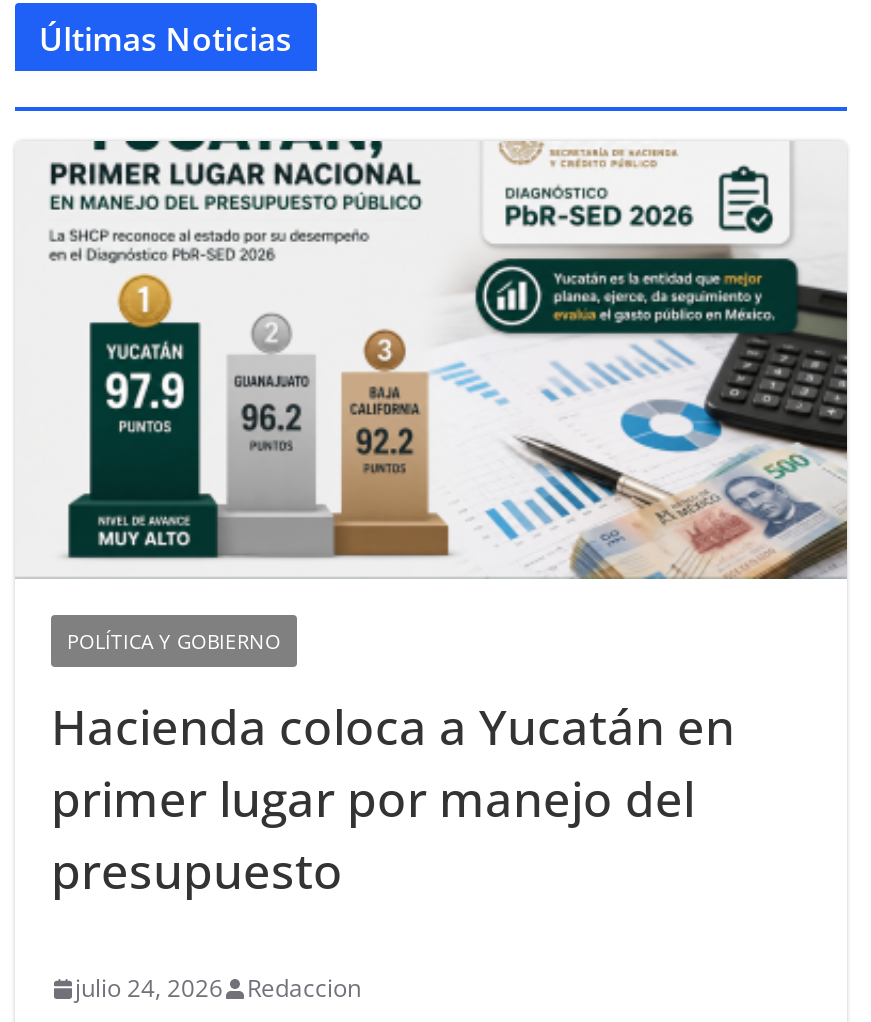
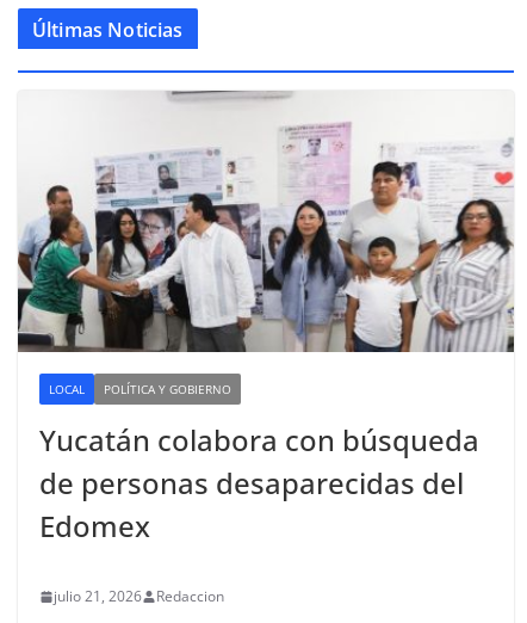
- [image]
+ [image]

+ LOCAL

- Hacienda coloca a Yucatán en
- primer lugar por manejo del
- presupuesto
+ Yucatán colabora con búsqueda
+ de personas desaparecidas del
+ Edomex

- julio 24, 2026 Redaccion
+ julio 21, 2026 Redaccion
